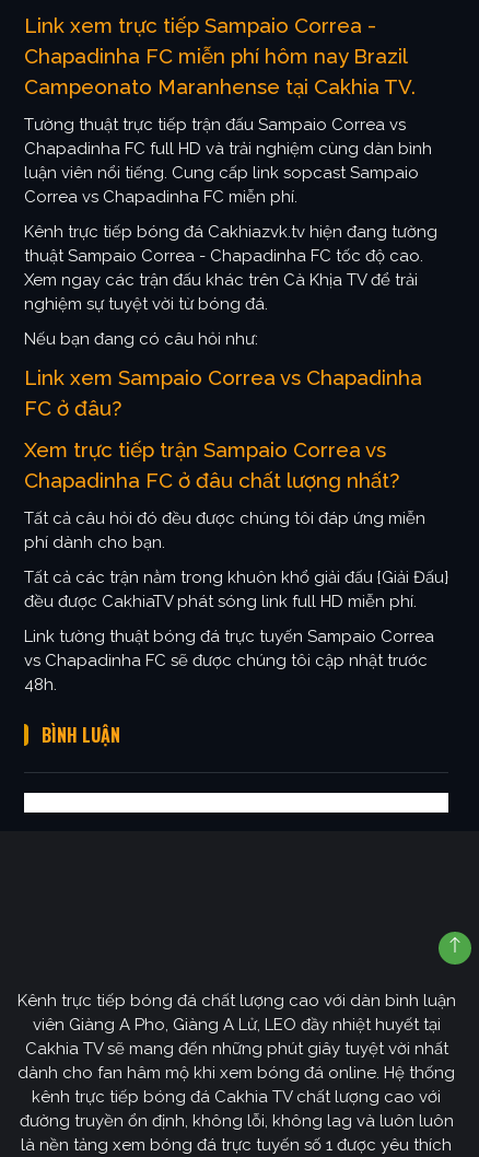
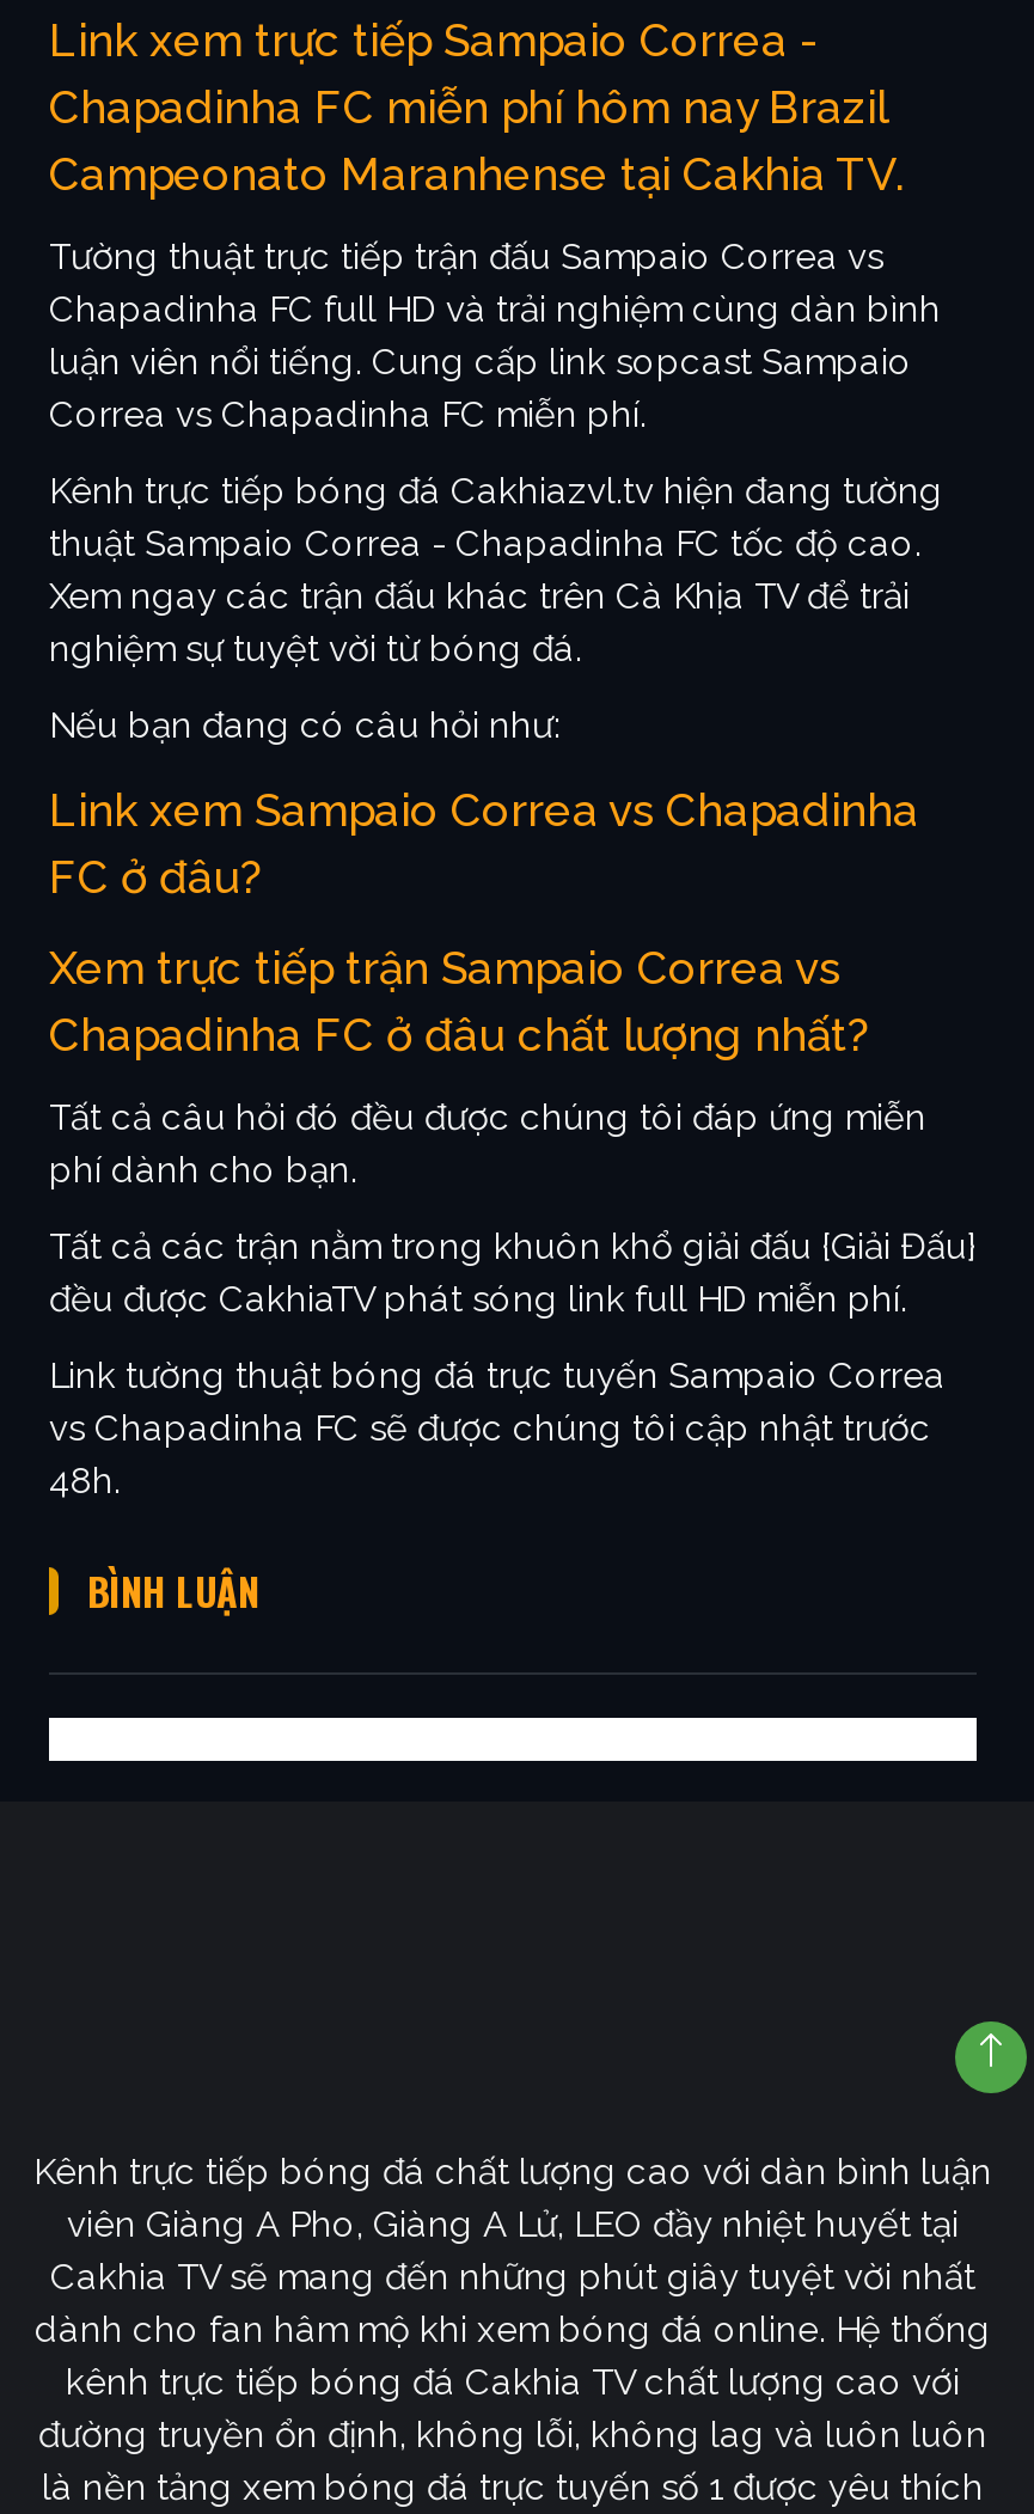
- Kênh trực tiếp bóng đá Cakhiazvk.tv hiện đang tường
+ Kênh trực tiếp bóng đá Cakhiazvl.tv hiện đang tường
